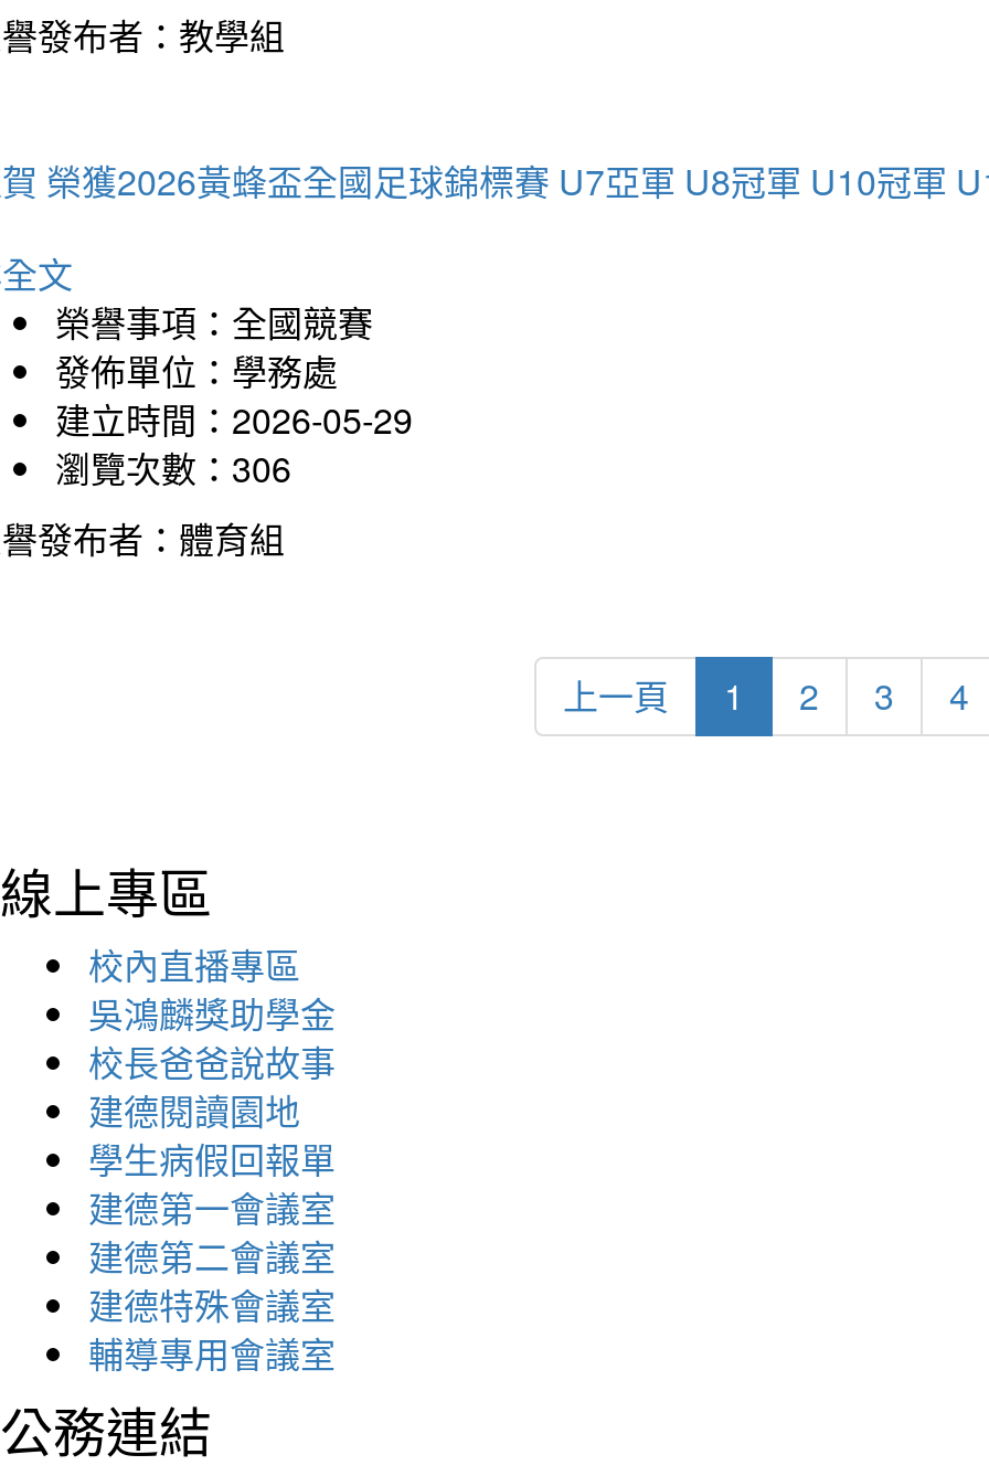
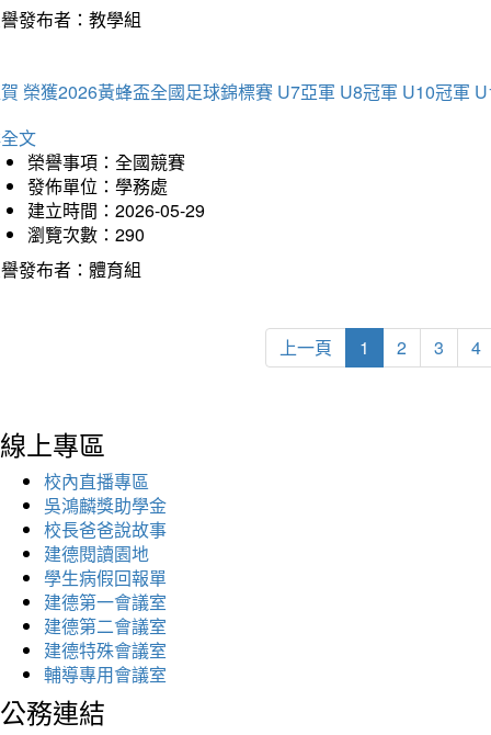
- 瀏覽次數：306
+ 瀏覽次數：290
